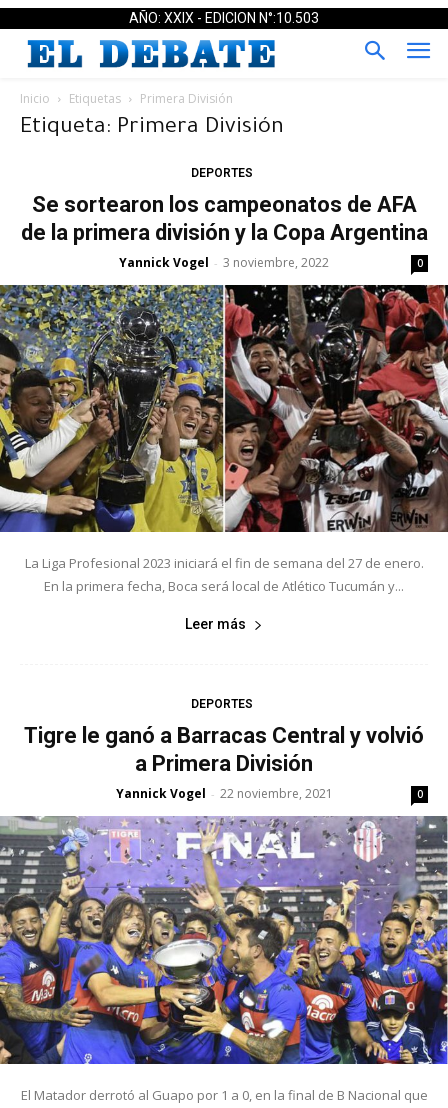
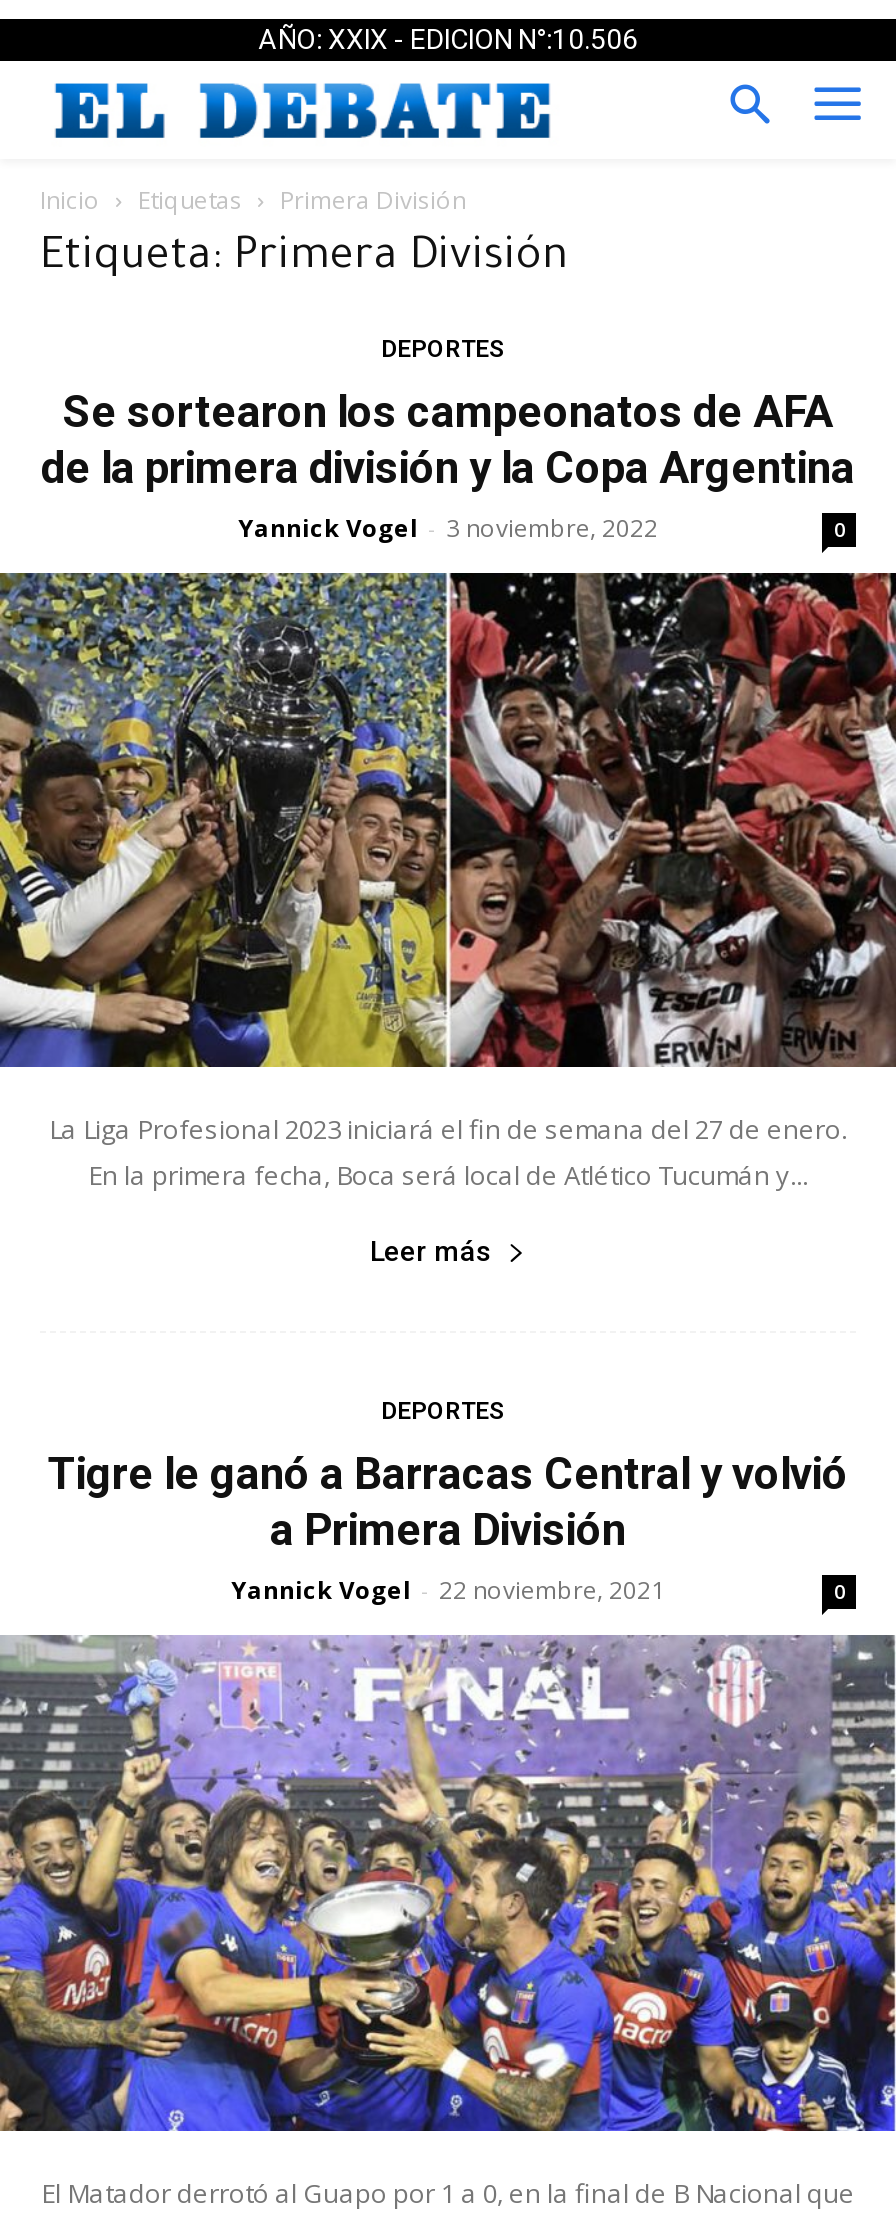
- AÑO: XXIX - EDICION N°:10.503
+ AÑO: XXIX - EDICION N°:10.506
